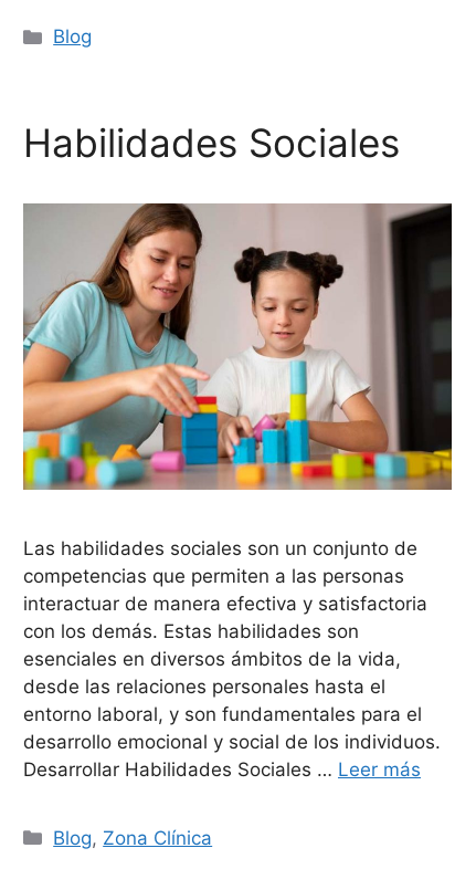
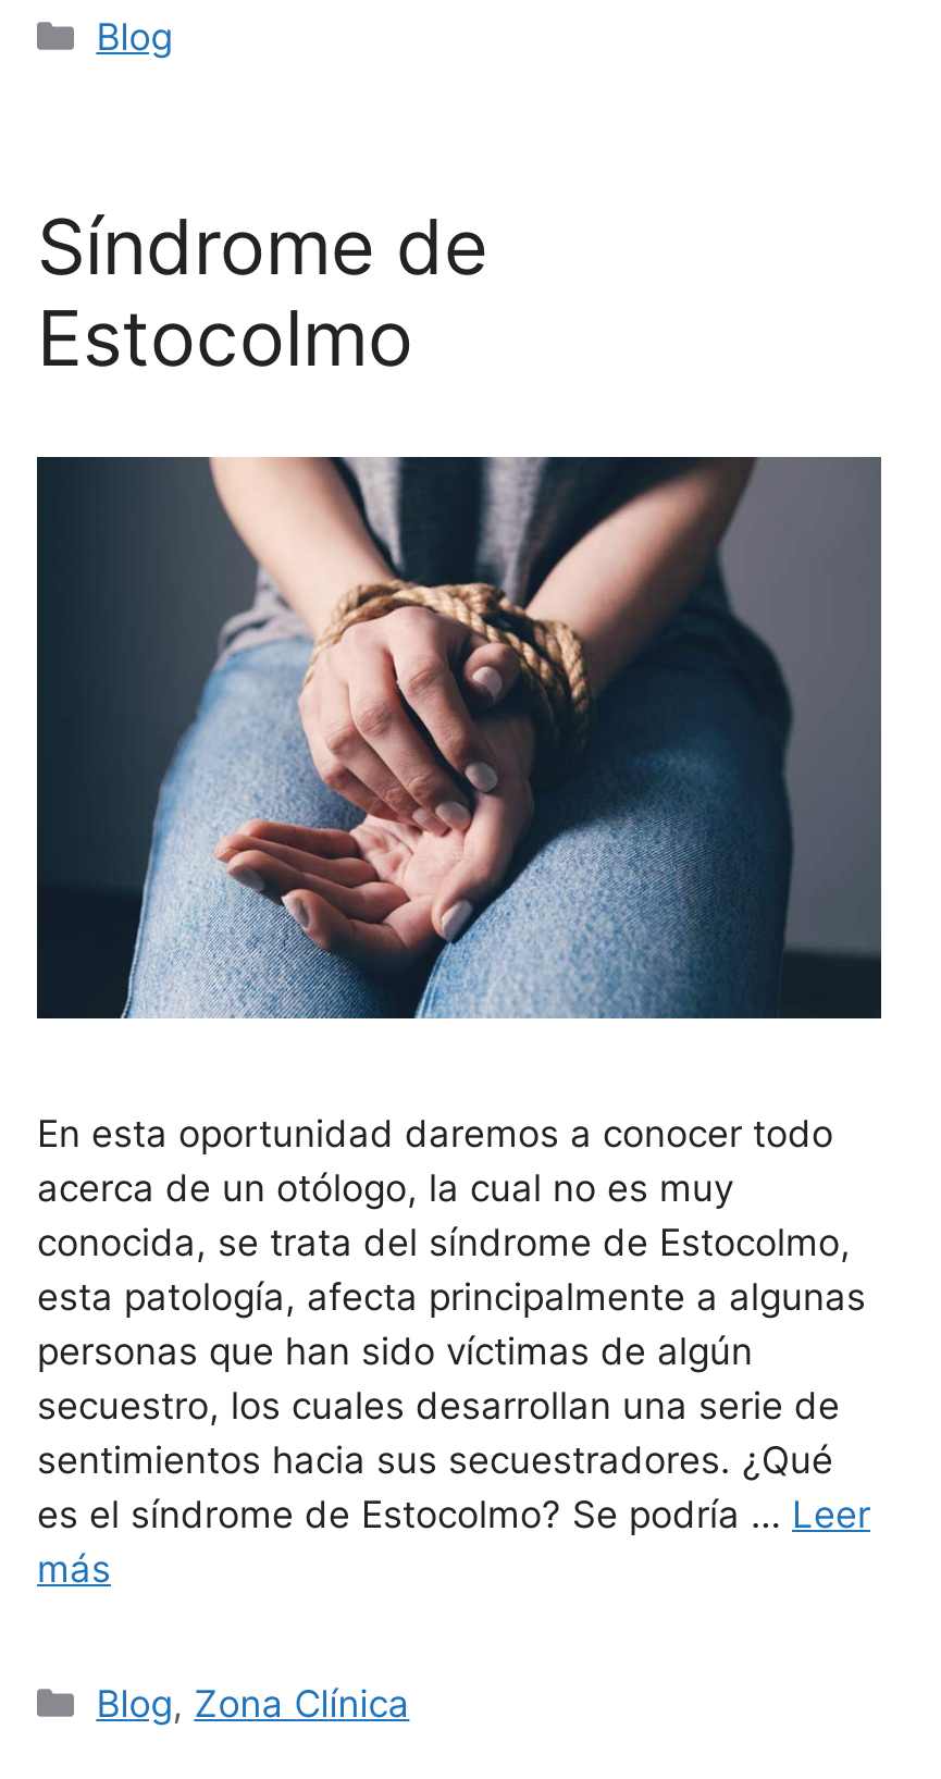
- Habilidades Sociales
+ Síndrome de
+ Estocolmo

- [image]
+ [image]

- Las habilidades sociales son un conjunto de
- competencias que permiten a las personas
- interactuar de manera efectiva y satisfactoria
- con los demás. Estas habilidades son
- esenciales en diversos ámbitos de la vida,
- desde las relaciones personales hasta el
- entorno laboral, y son fundamentales para el
- desarrollo emocional y social de los individuos.
- Desarrollar Habilidades Sociales … Leer más
+ En esta oportunidad daremos a conocer todo
+ acerca de un otólogo, la cual no es muy
+ conocida, se trata del síndrome de Estocolmo,
+ esta patología, afecta principalmente a algunas
+ personas que han sido víctimas de algún
+ secuestro, los cuales desarrollan una serie de
+ sentimientos hacia sus secuestradores. ¿Qué
+ es el síndrome de Estocolmo? Se podría … Leer
+ más
